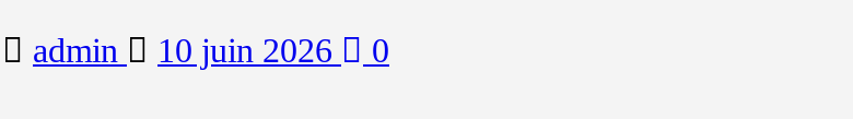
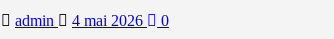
- admin 10 juin 2026 0
+ admin 4 mai 2026 0
